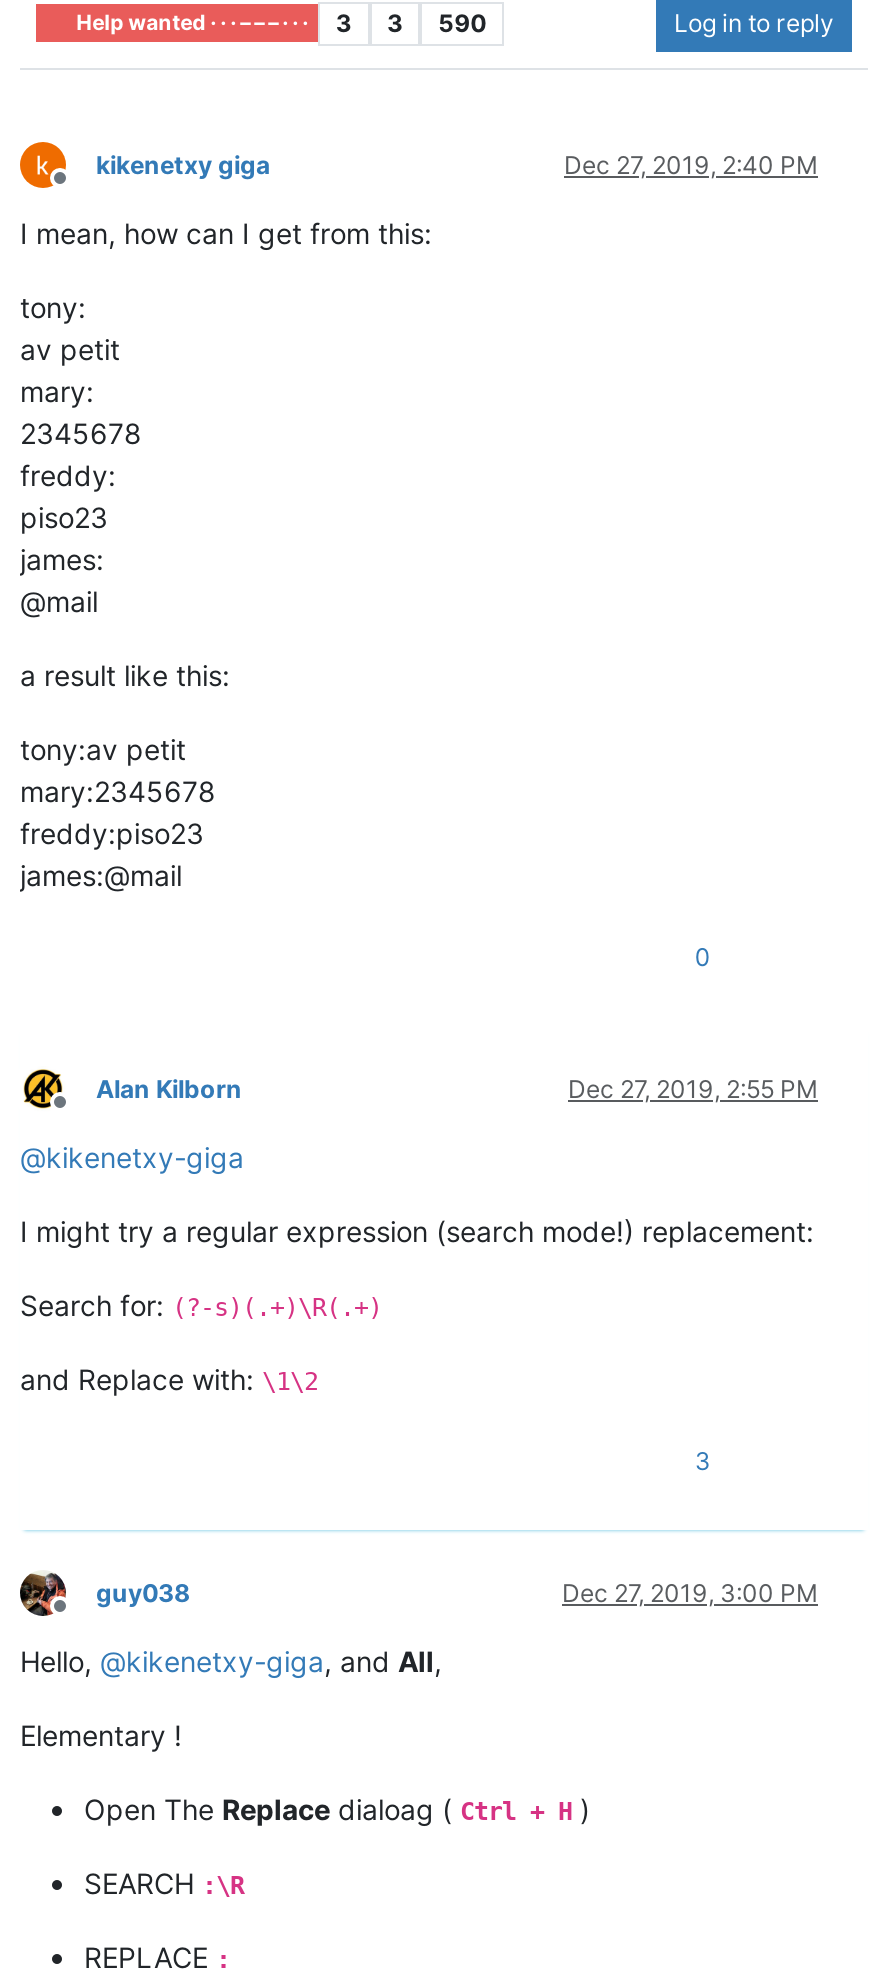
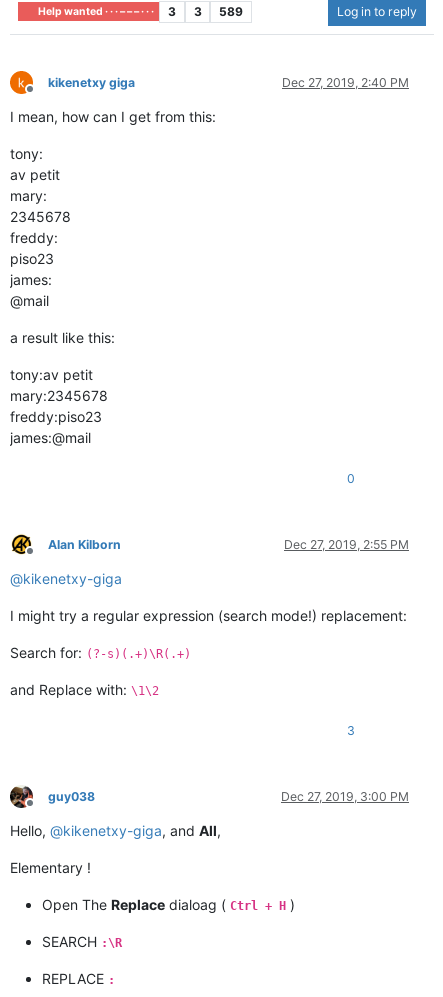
- Help wanted · · · – – – · · · 3 3 590
+ Help wanted · · · – – – · · · 3 3 589
